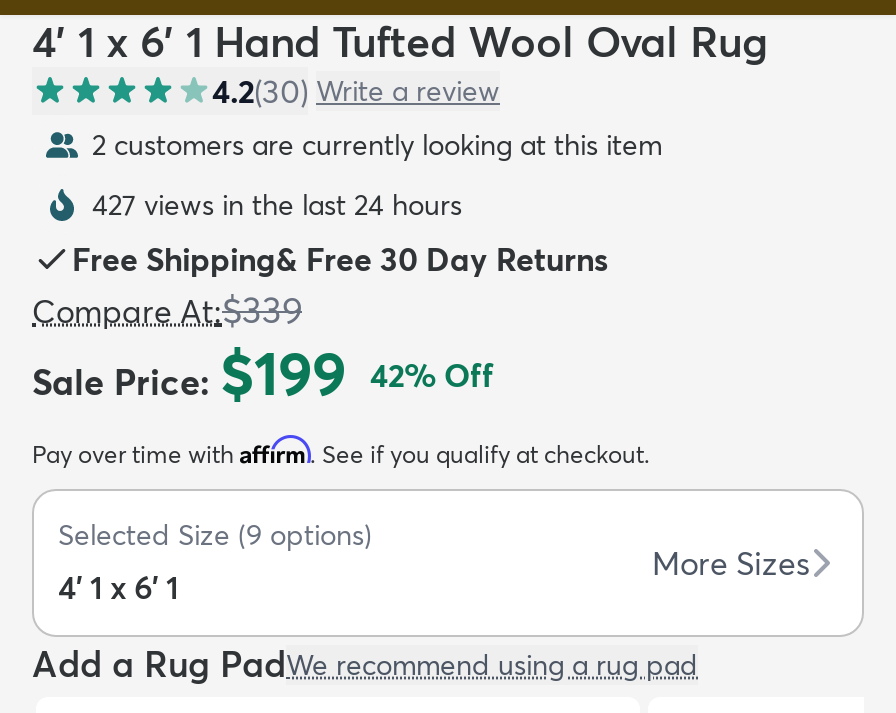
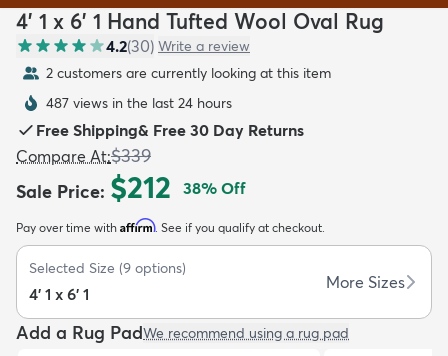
- 427 views in the last 24 hours
+ 487 views in the last 24 hours

- Sale Price: $199 42% Off
+ Sale Price: $212 38% Off
